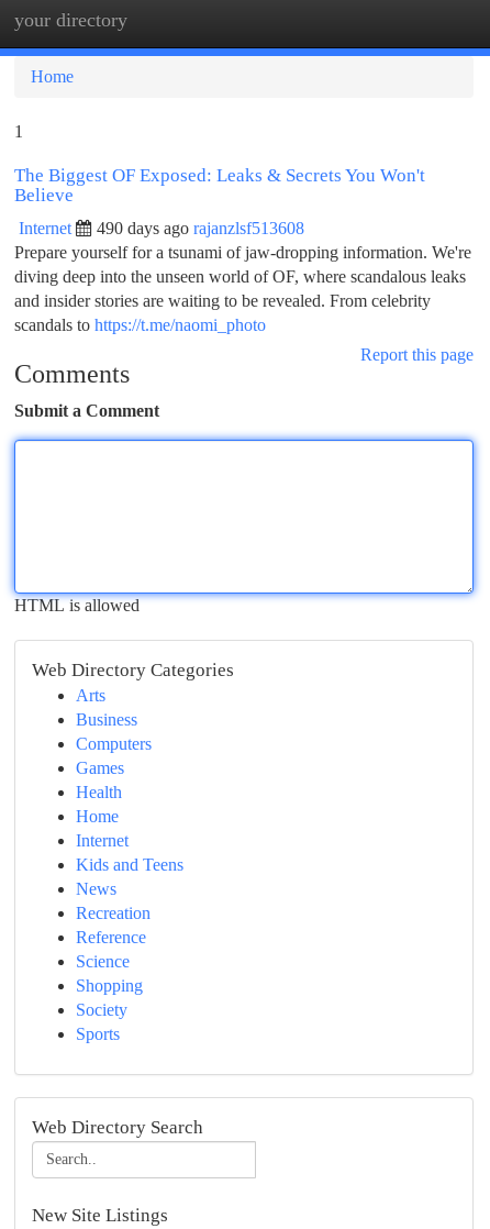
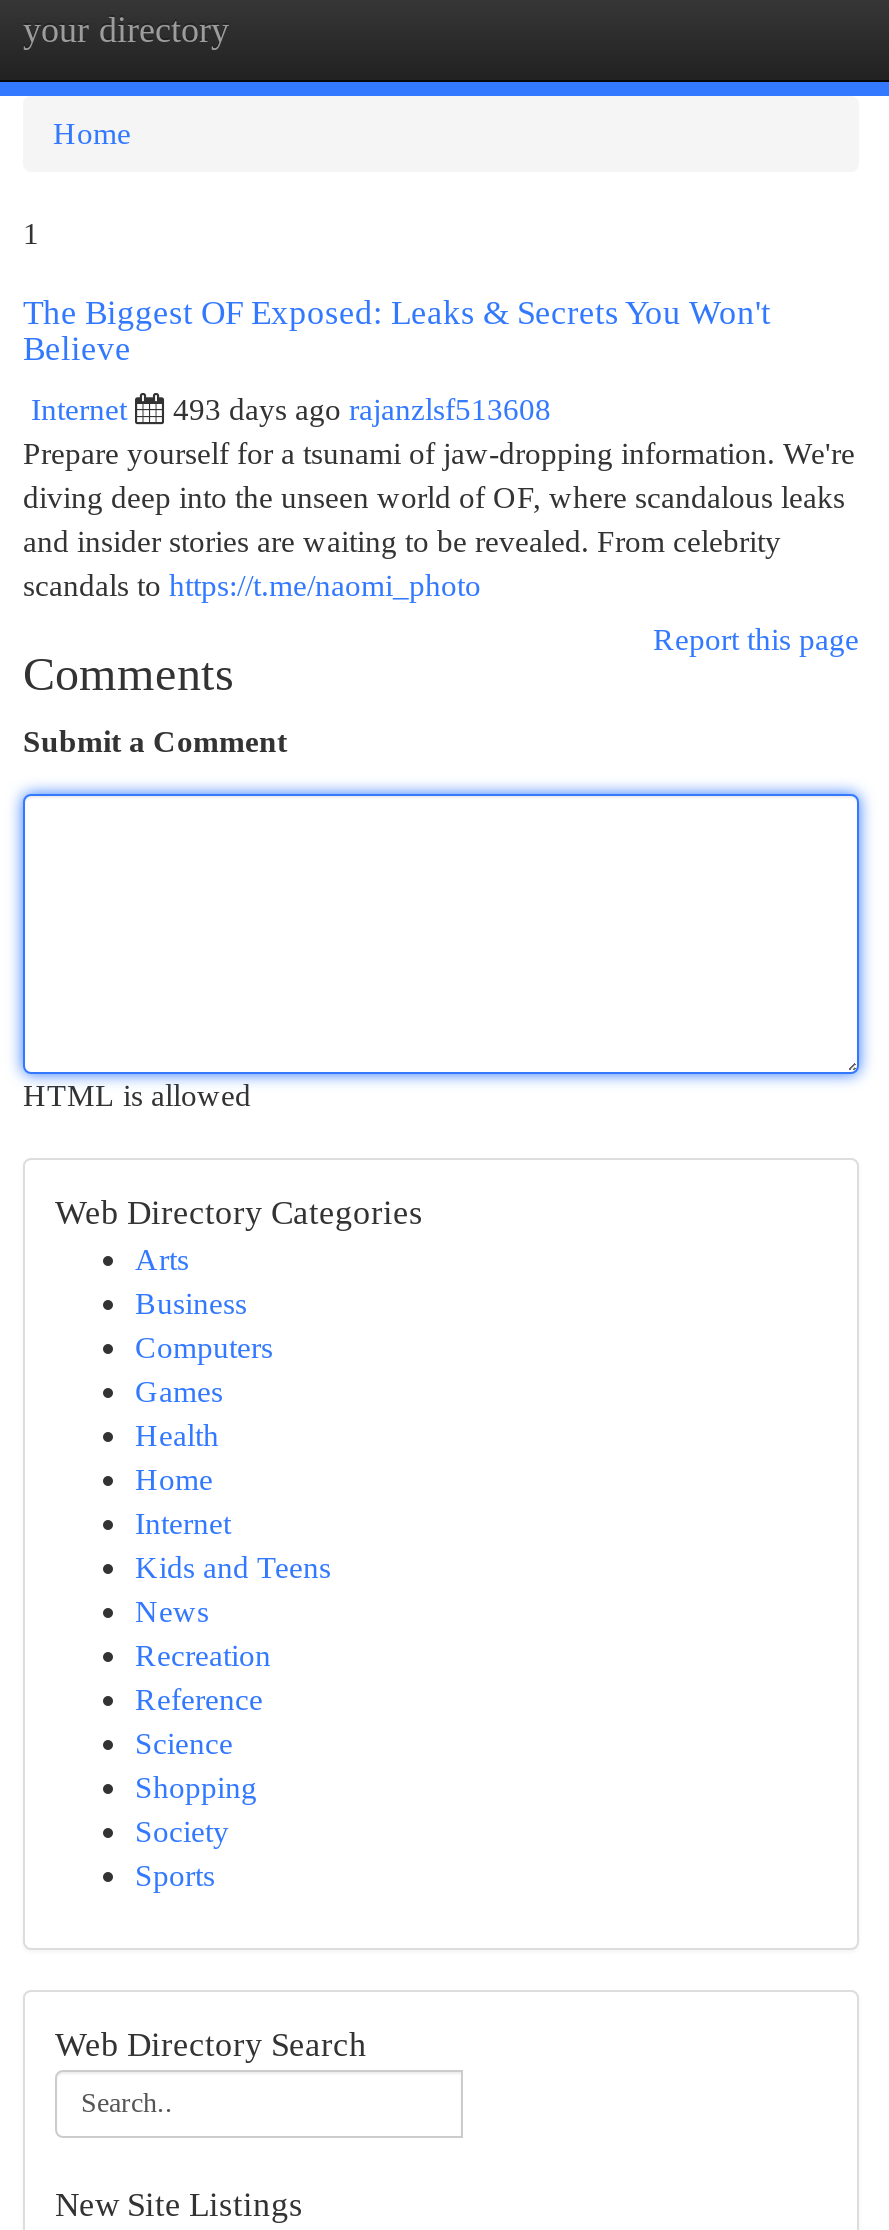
- 490 days ago rajanzlsf513608
+ 493 days ago rajanzlsf513608
